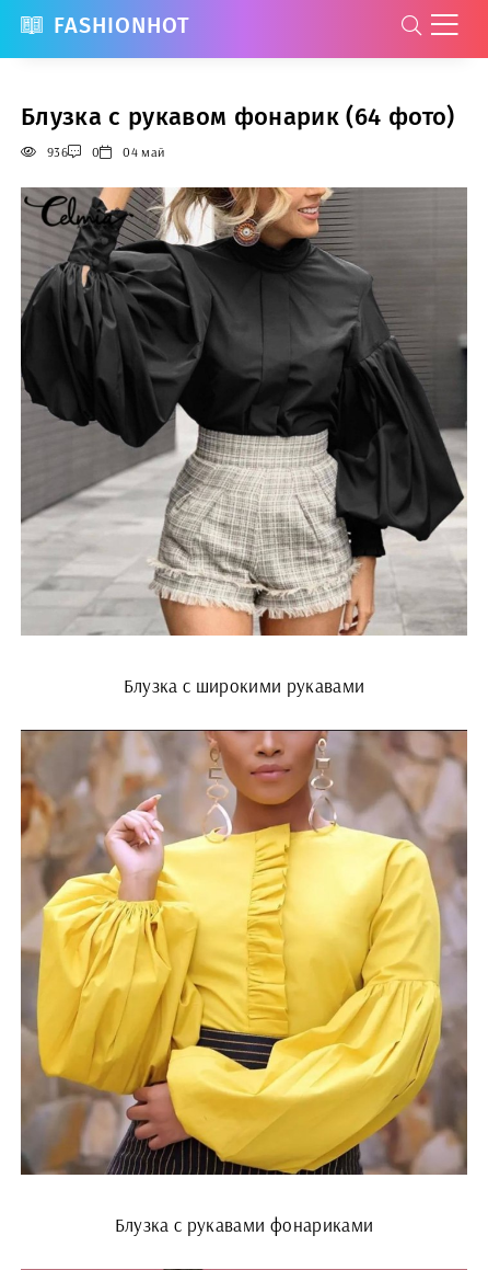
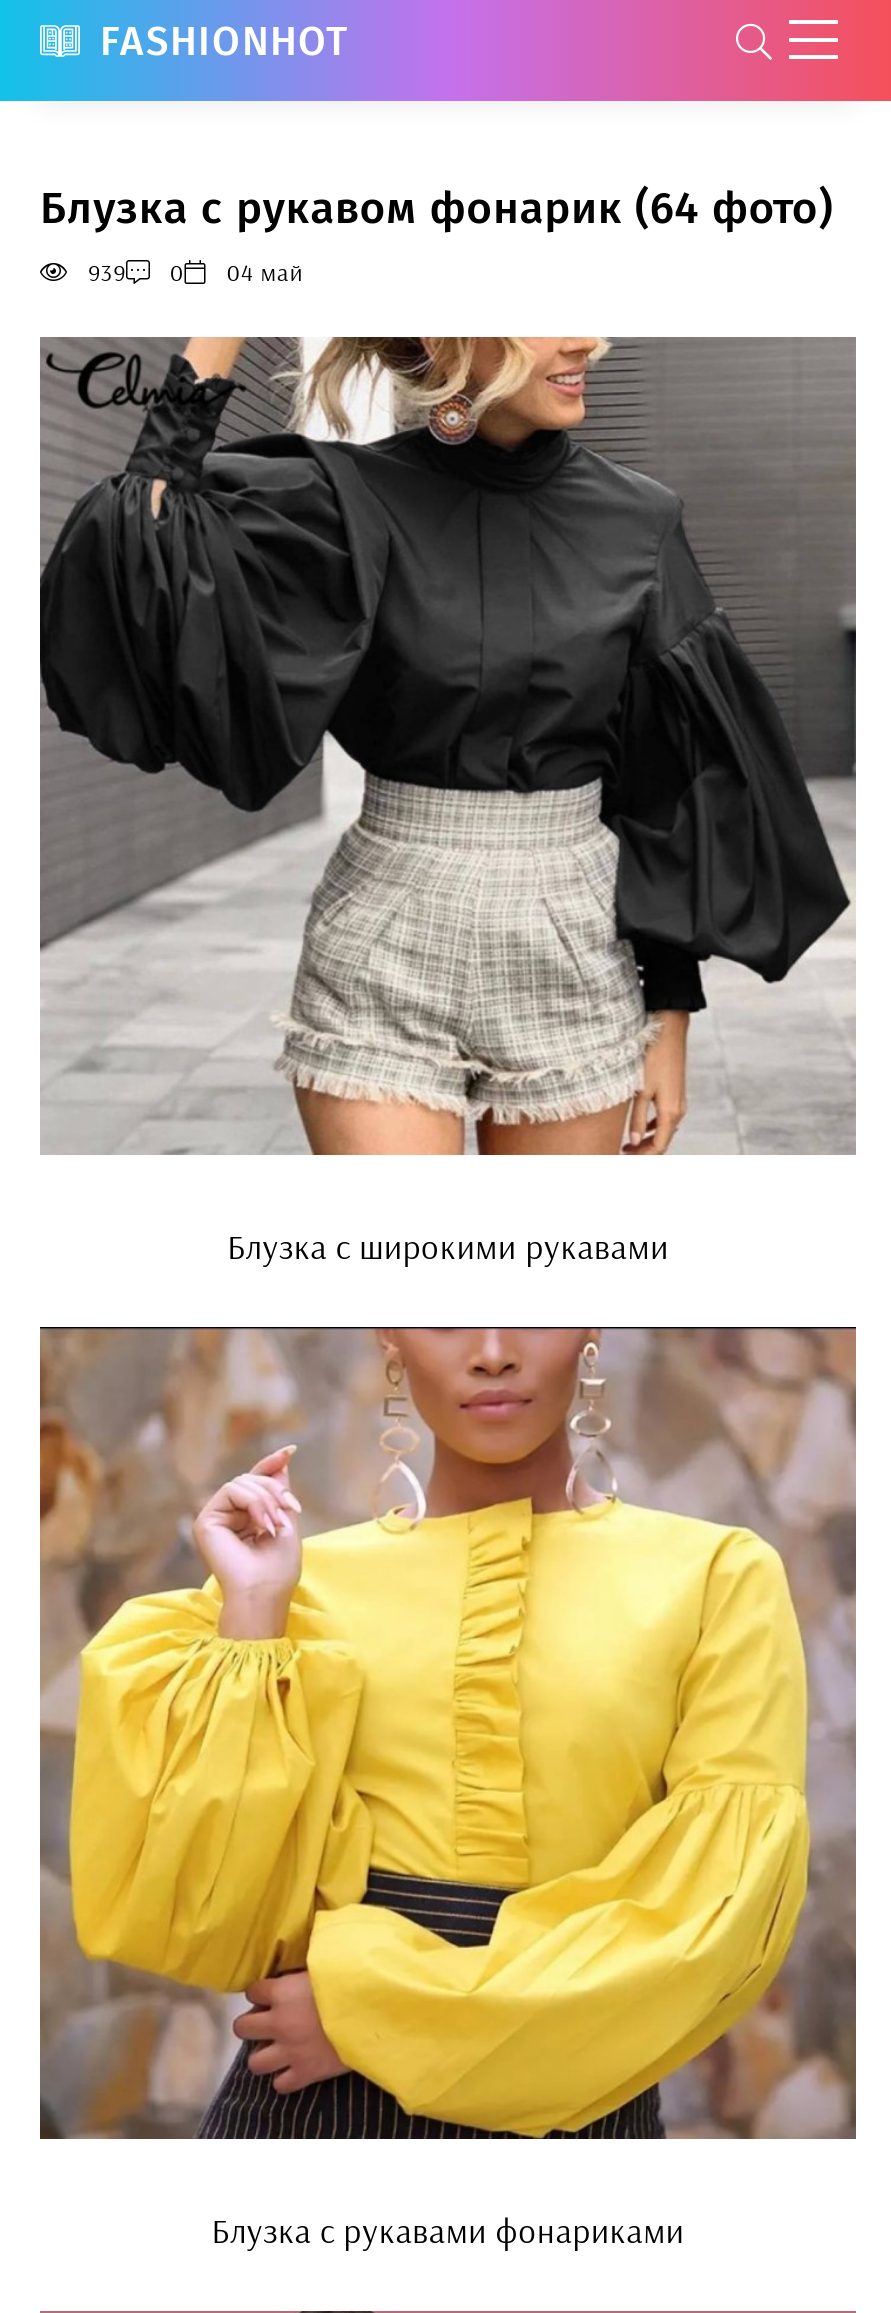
- 936 0 04 май
+ 939 0 04 май
